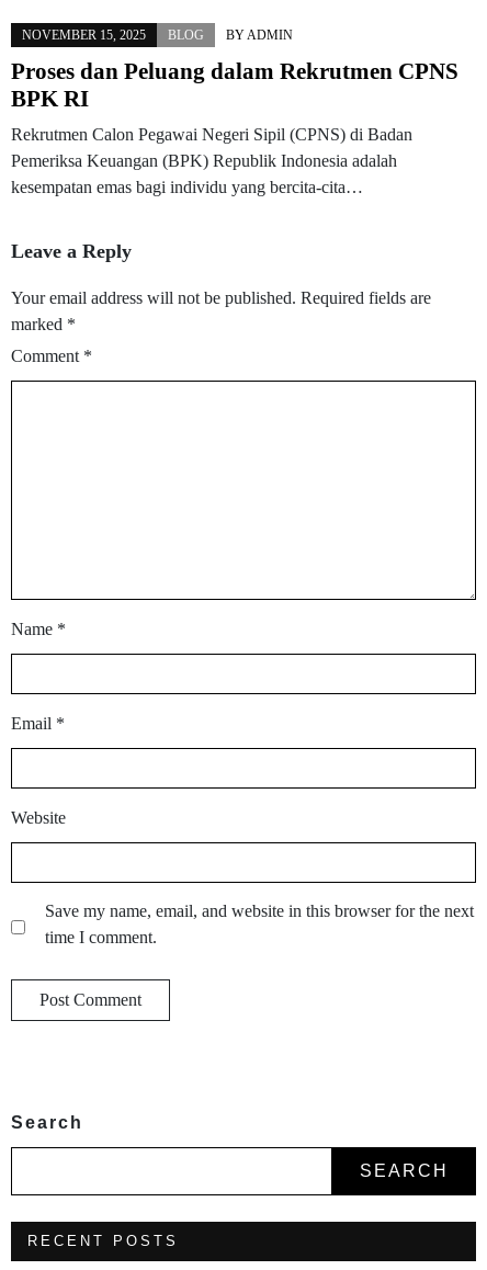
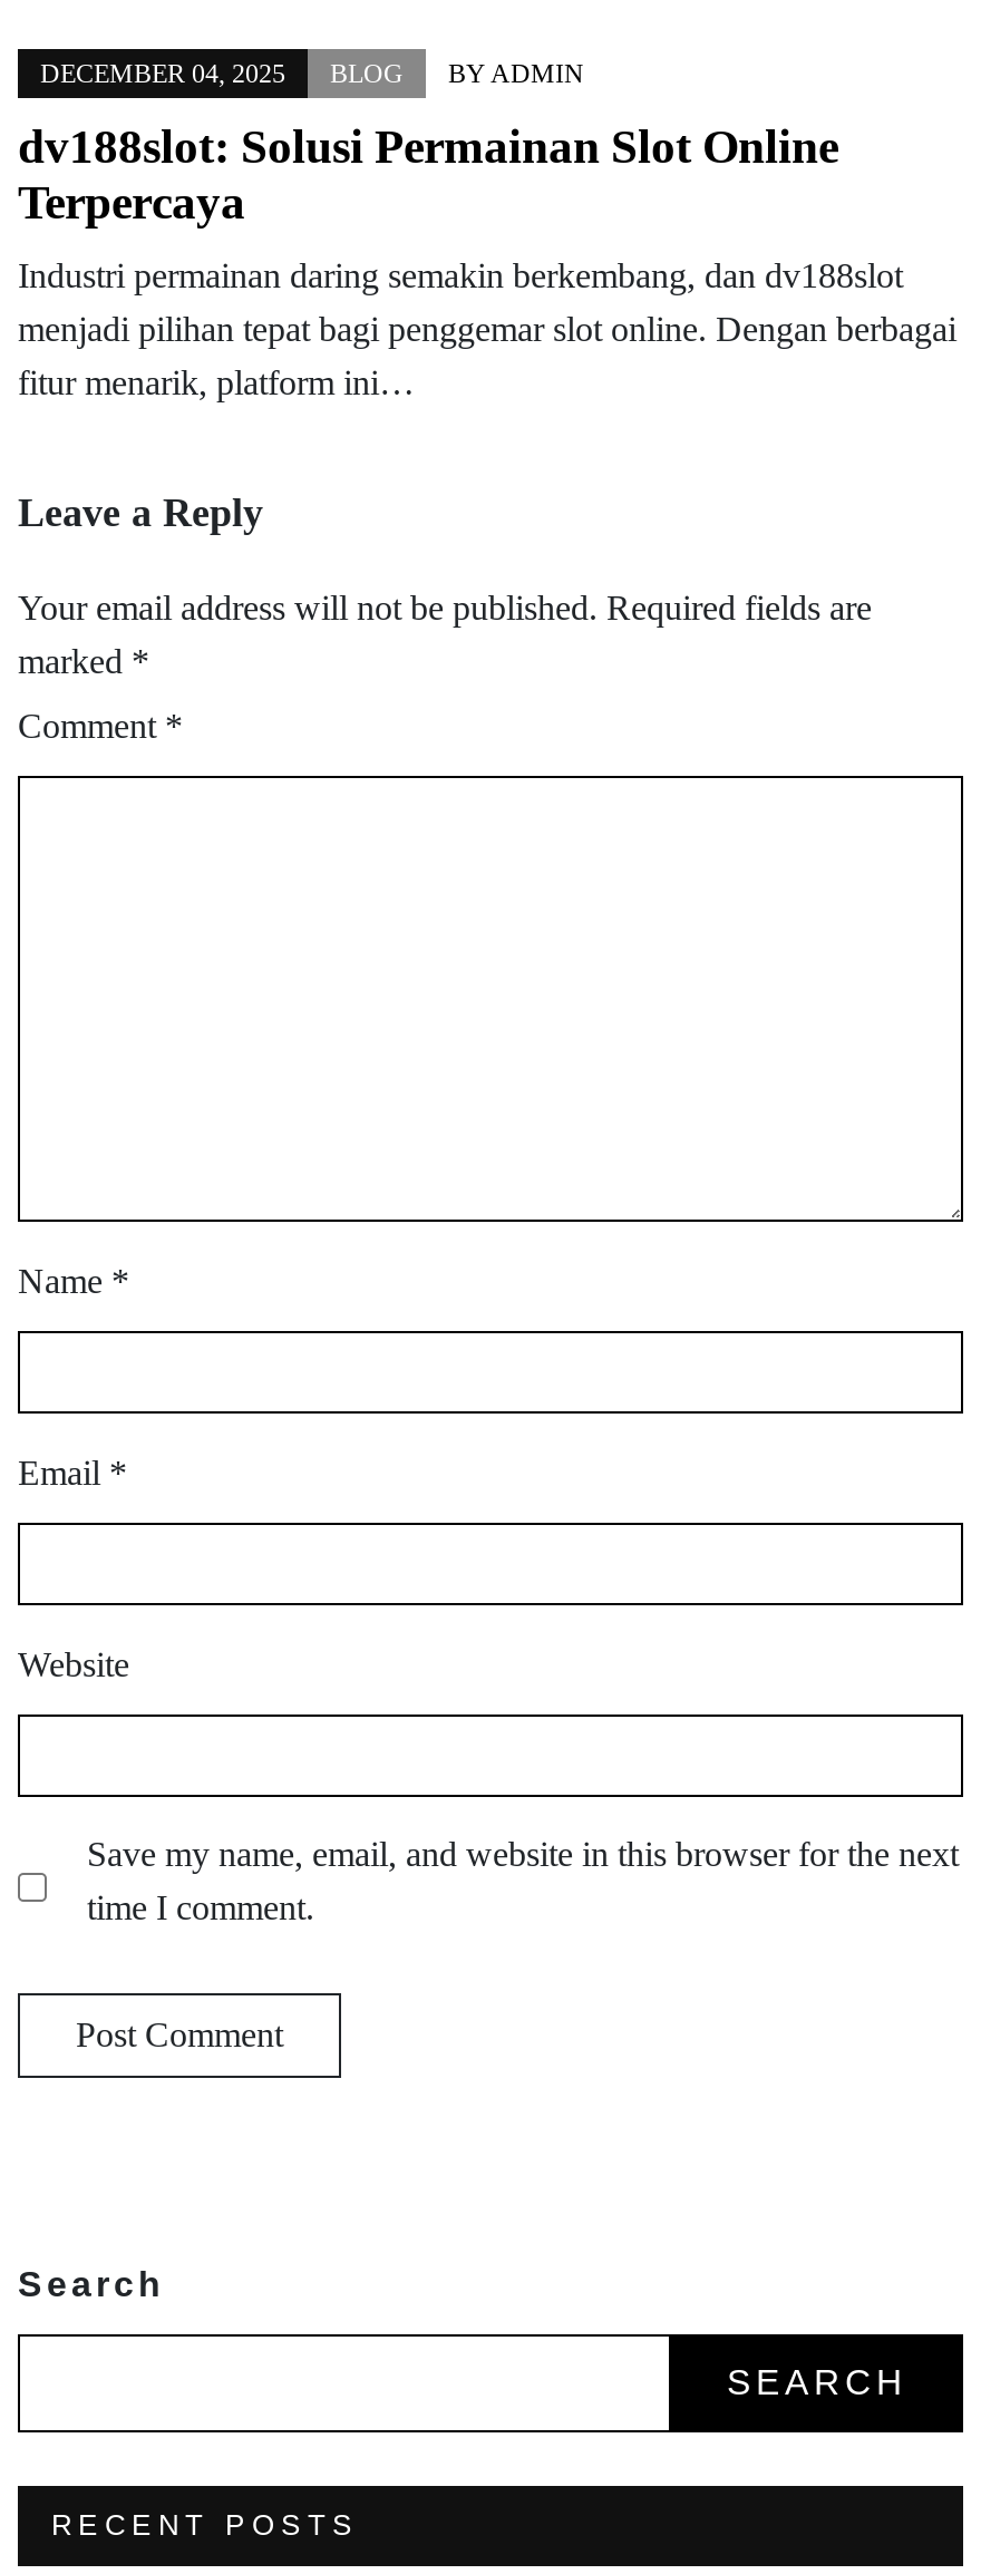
- NOVEMBER 15, 2025 BLOG BY ADMIN
+ DECEMBER 04, 2025 BLOG BY ADMIN

- Proses dan Peluang dalam Rekrutmen CPNS
- BPK RI
+ dv188slot: Solusi Permainan Slot Online
+ Terpercaya

- Rekrutmen Calon Pegawai Negeri Sipil (CPNS) di Badan
- Pemeriksa Keuangan (BPK) Republik Indonesia adalah
- kesempatan emas bagi individu yang bercita-cita…
+ Industri permainan daring semakin berkembang, dan dv188slot
+ menjadi pilihan tepat bagi penggemar slot online. Dengan berbagai
+ fitur menarik, platform ini…
